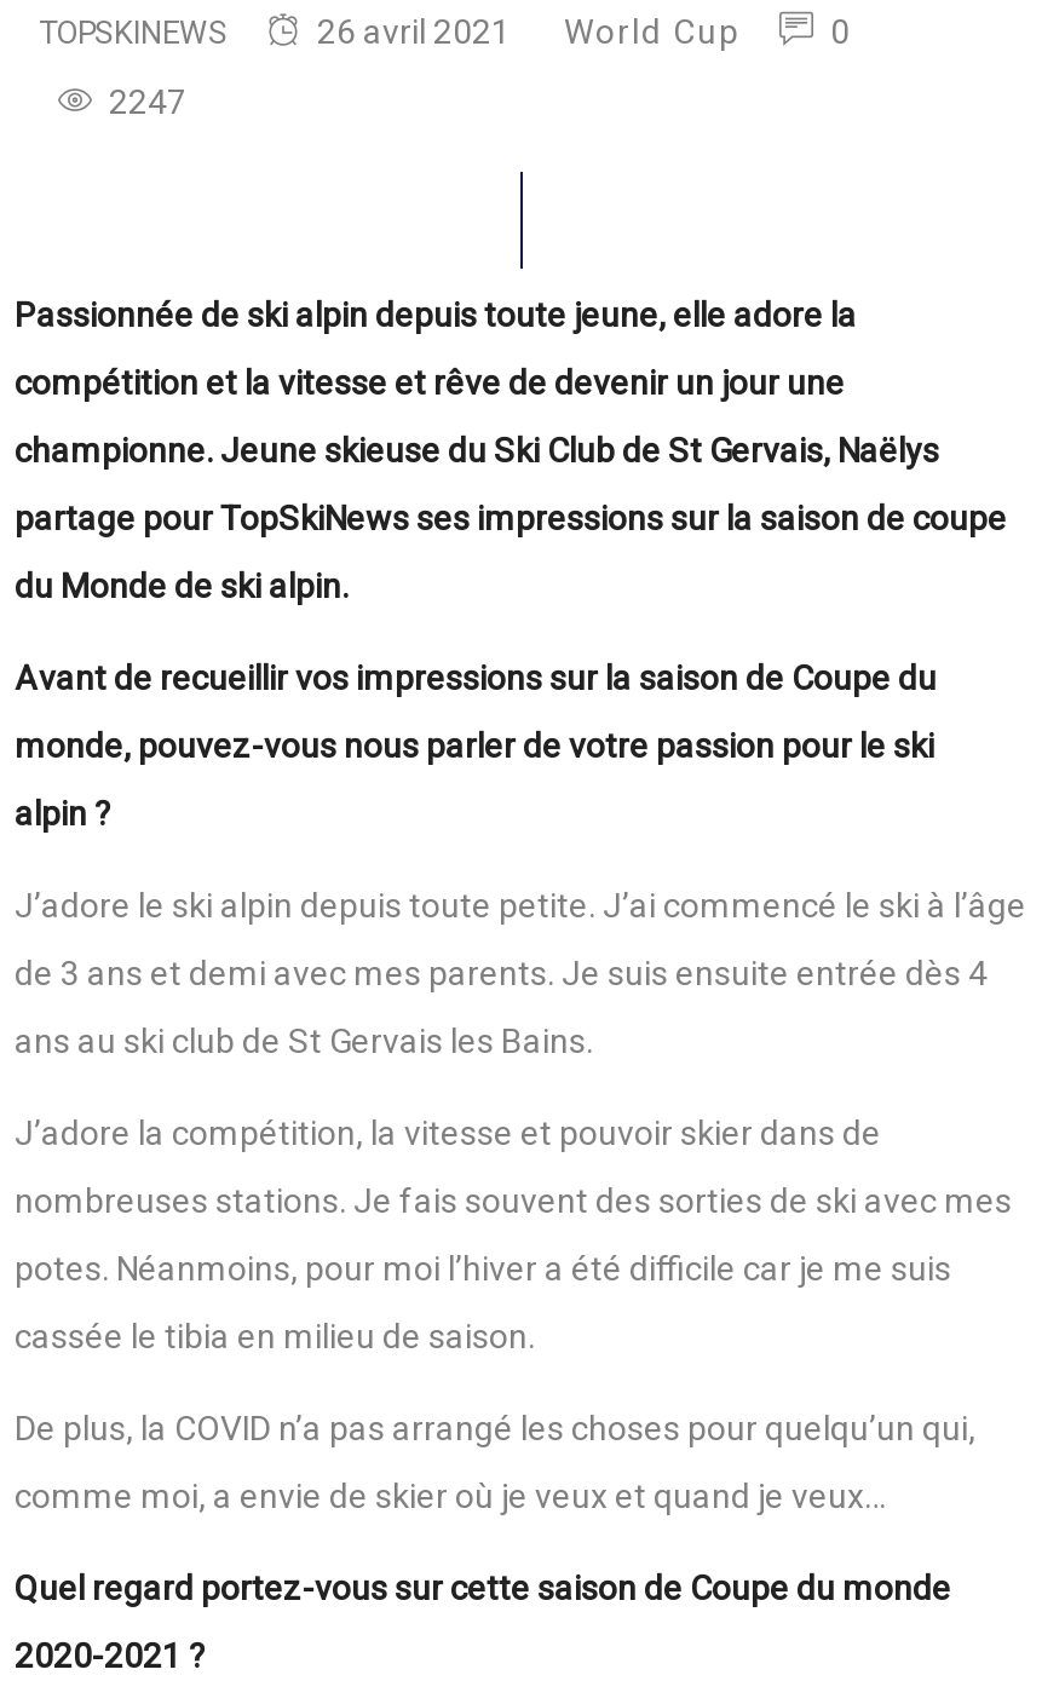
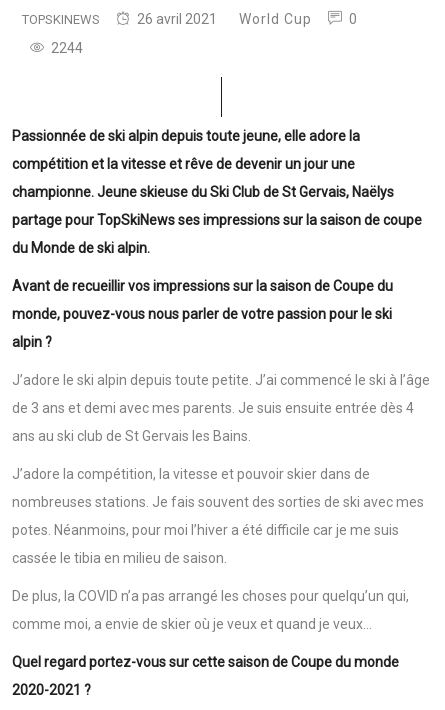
- 2247
+ 2244
